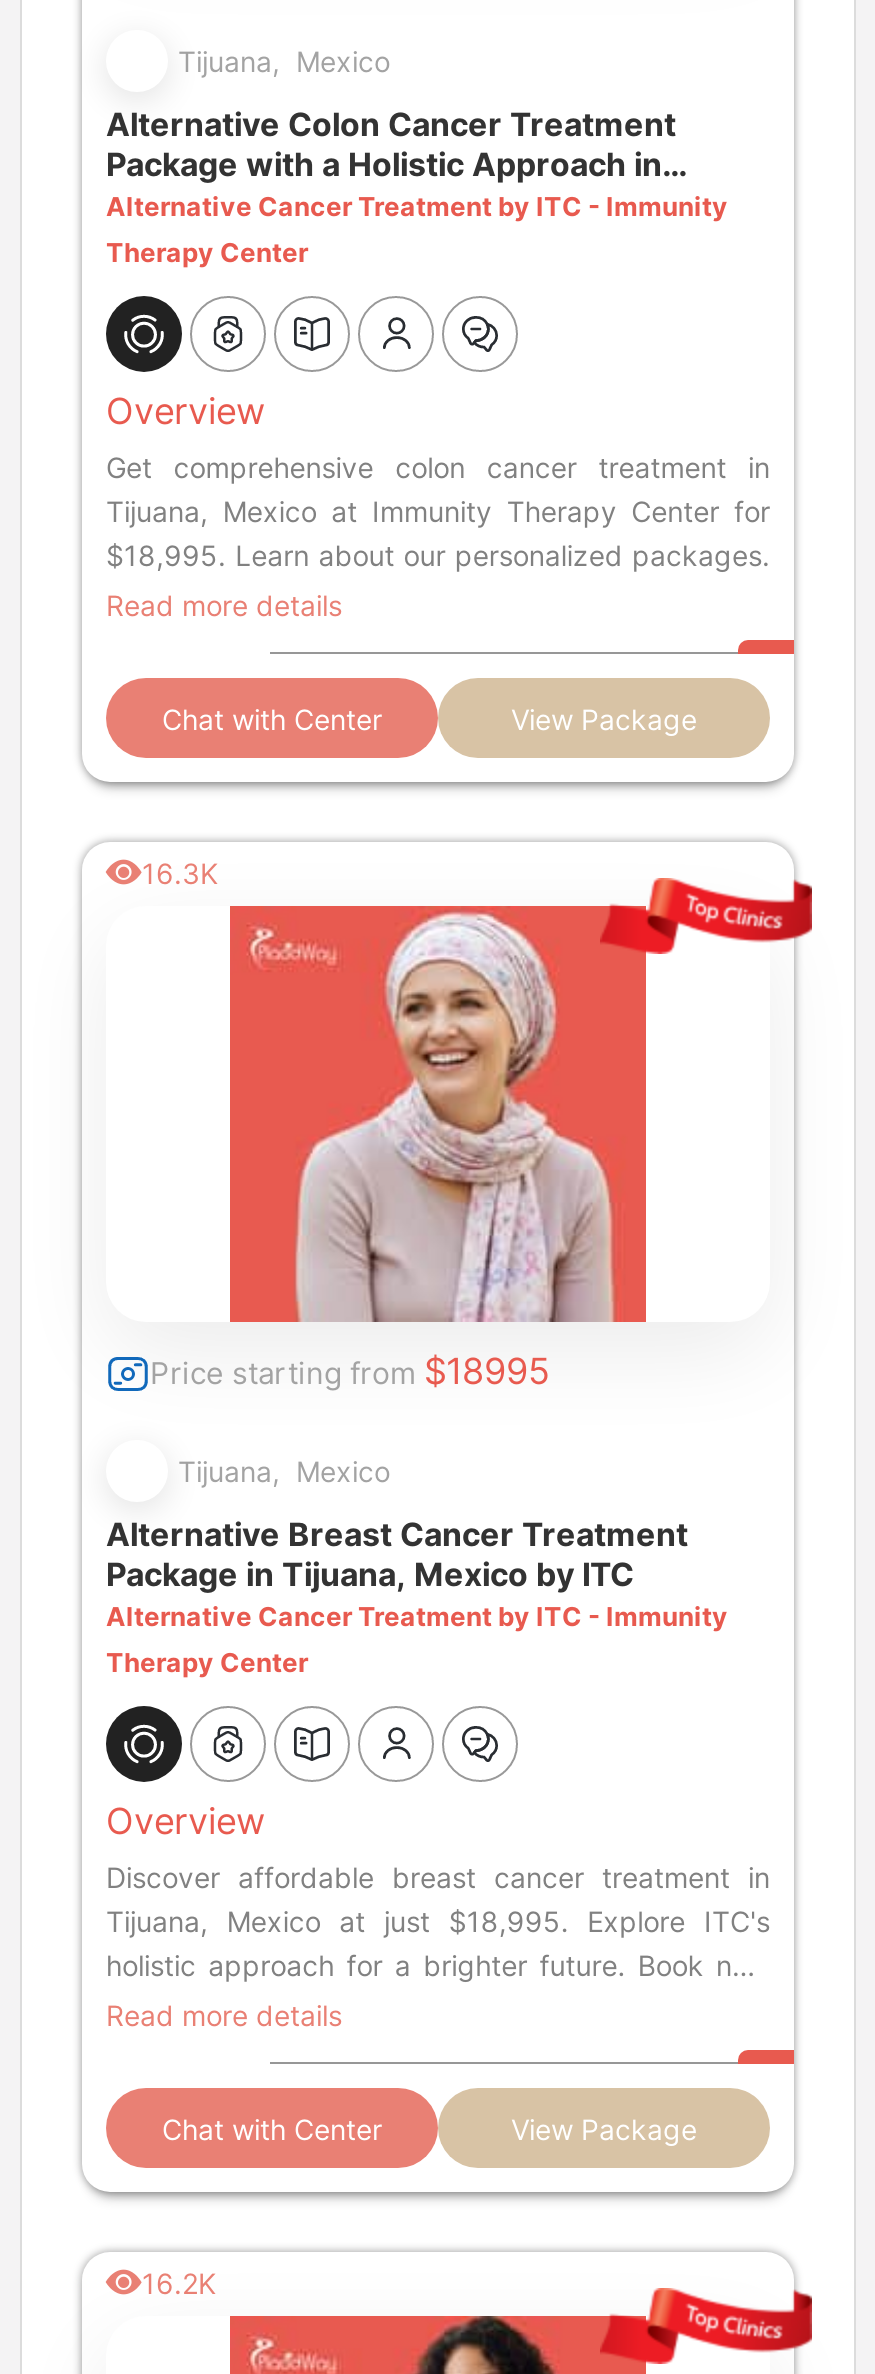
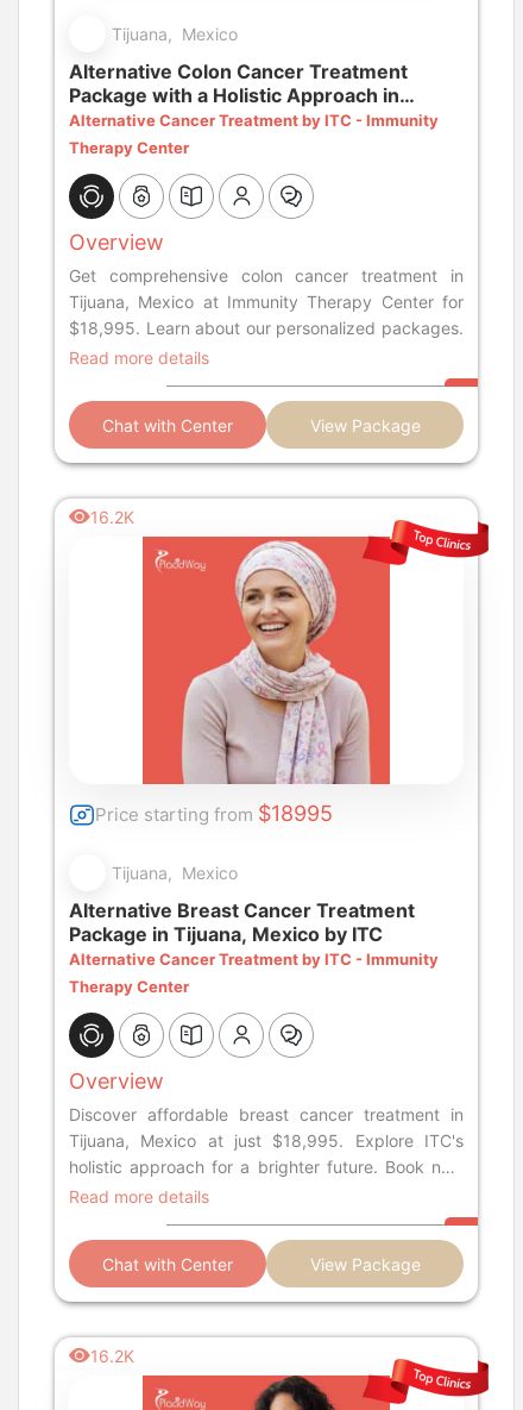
- 16.3K
+ 16.2K
